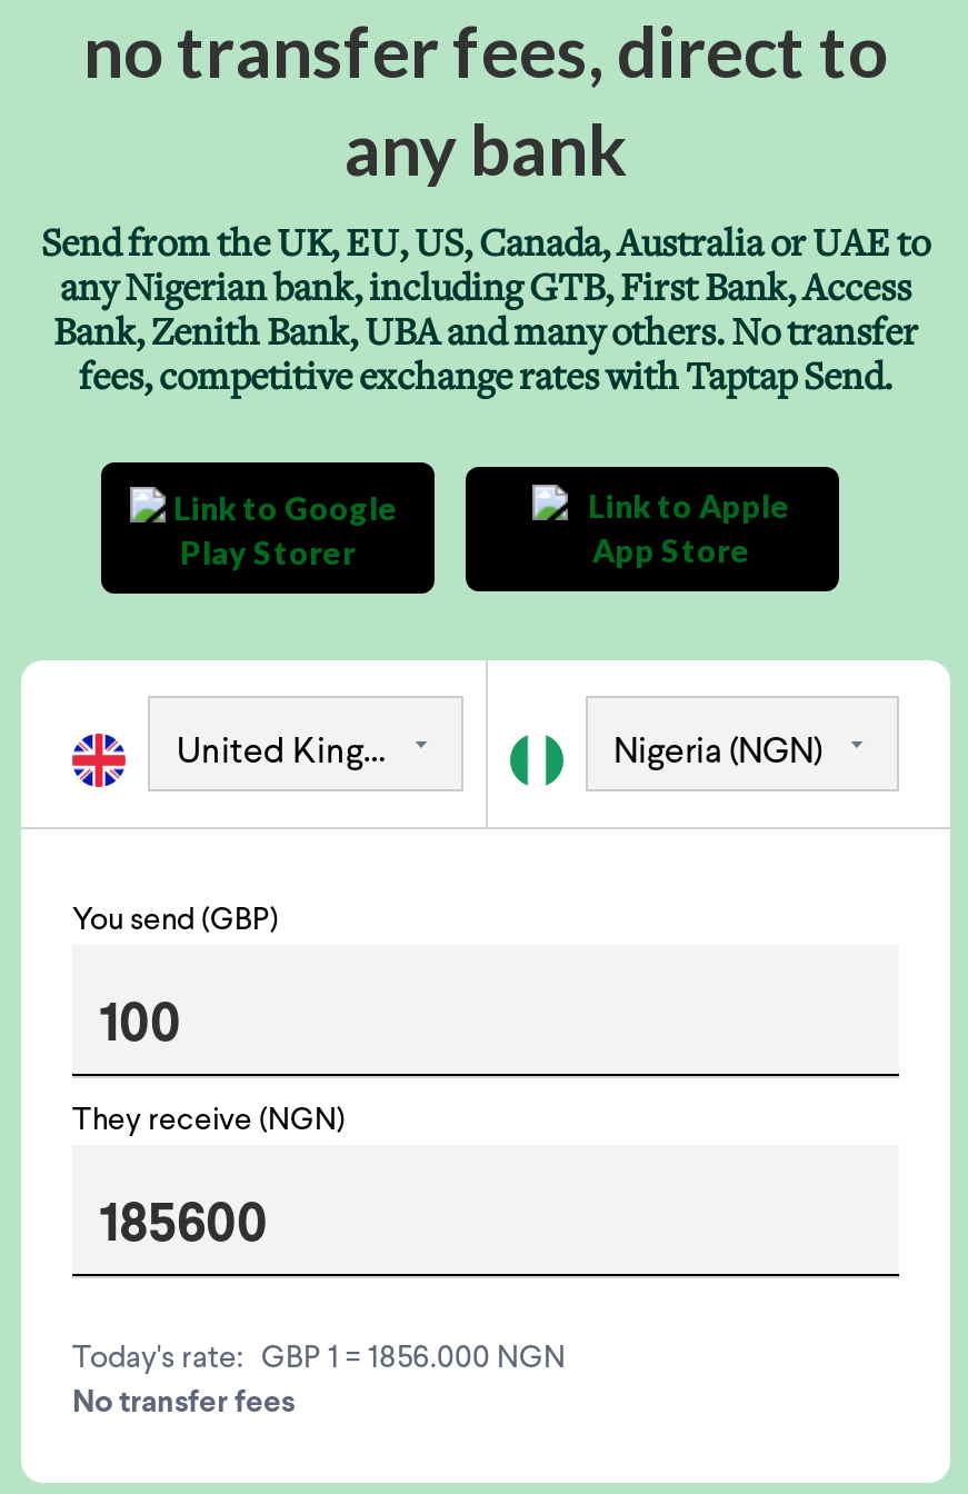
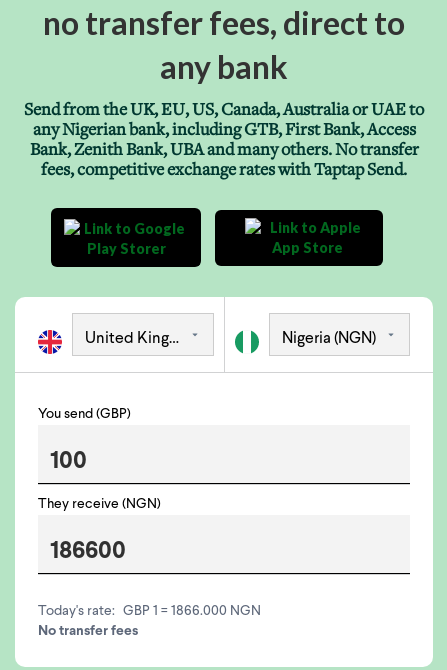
- Today's rate: GBP 1 = 1856.000 NGN
+ Today's rate: GBP 1 = 1866.000 NGN
